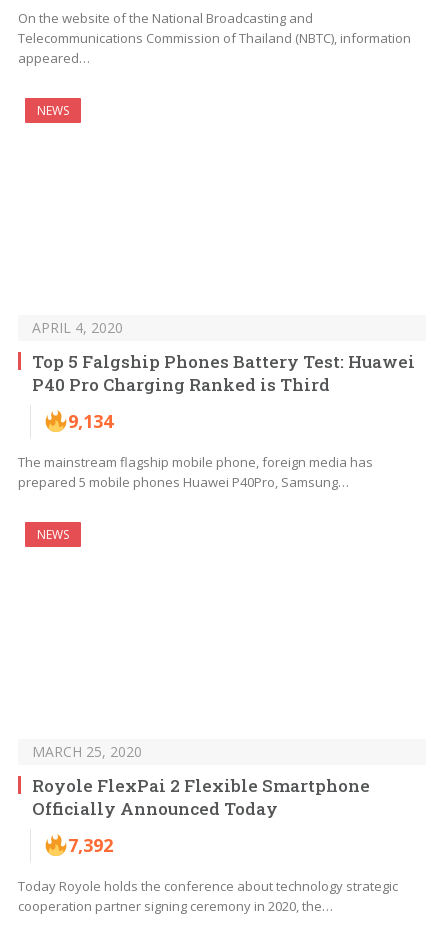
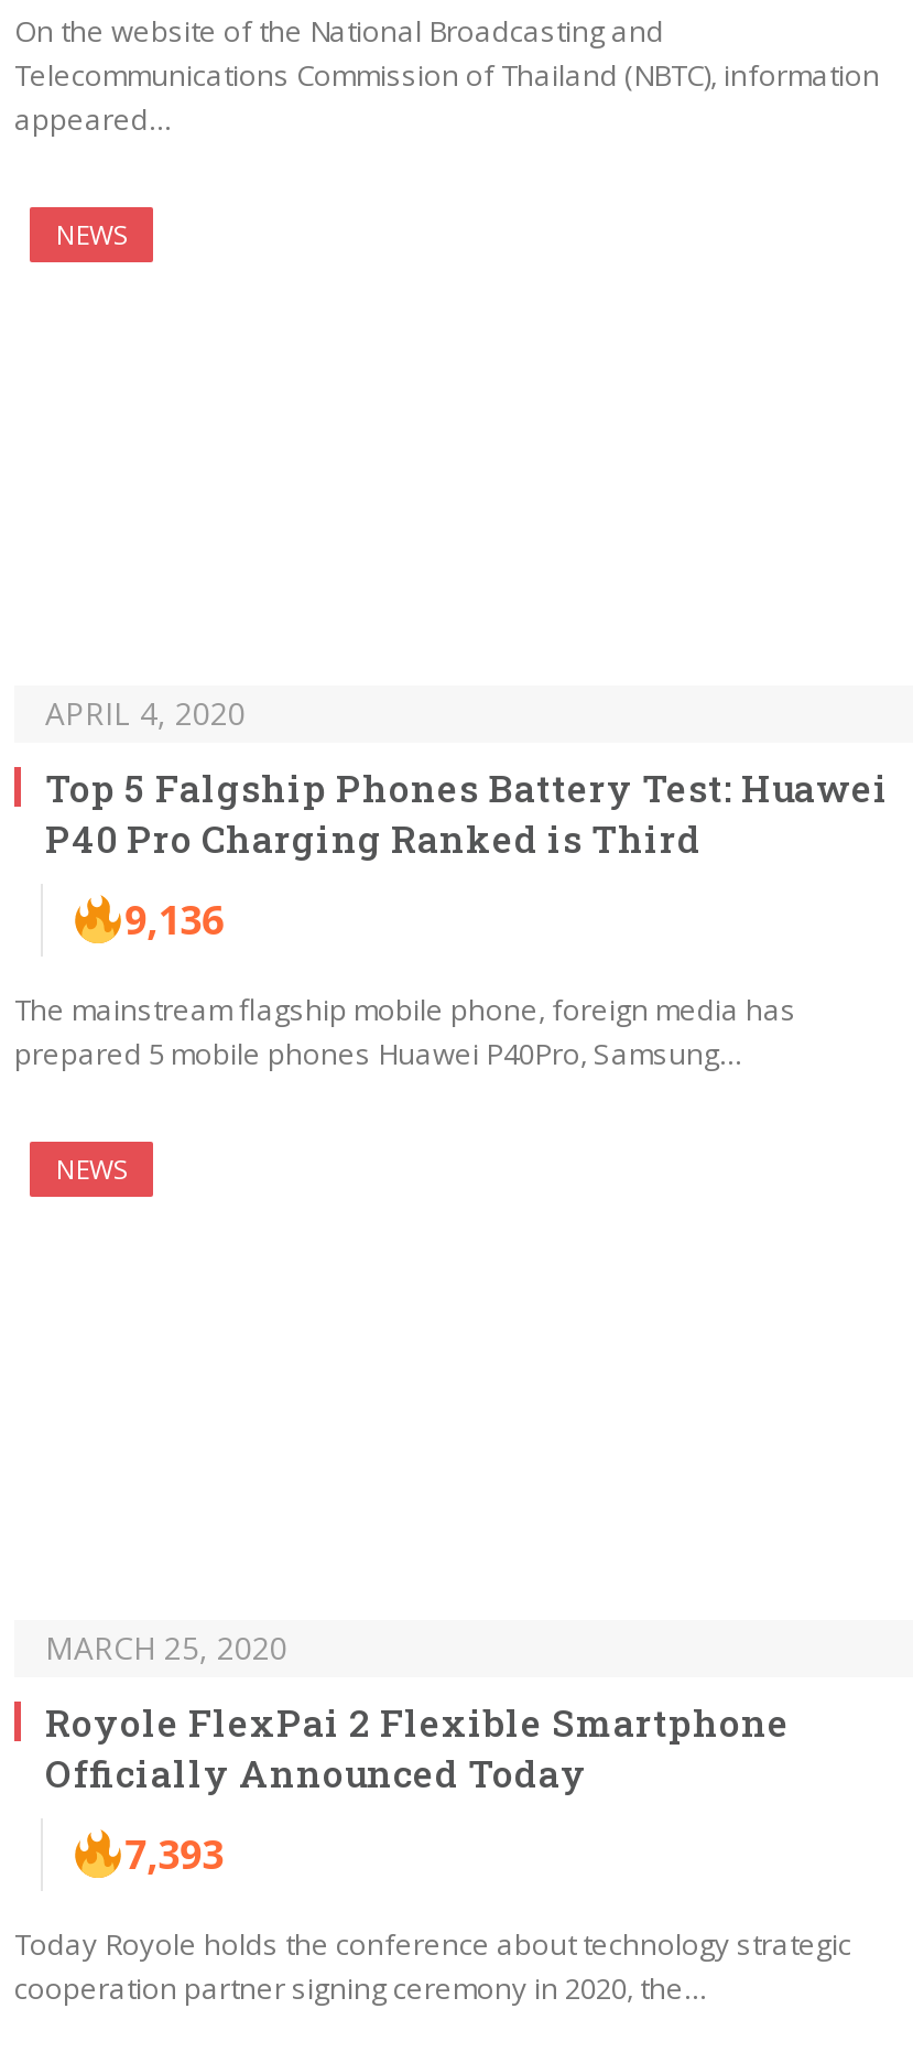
- 9,134
+ 9,136

- 7,392
+ 7,393
